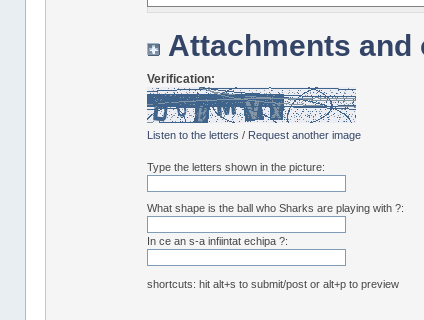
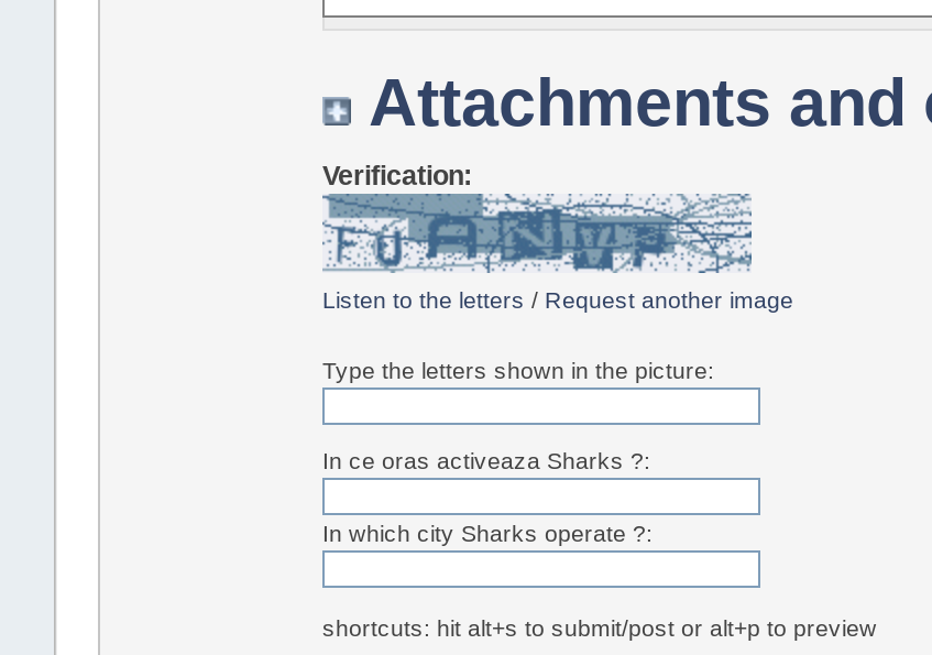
- [image]
+ [image]

- What shape is the ball who Sharks are playing with ?:
+ In ce oras activeaza Sharks ?:

- In ce an s-a infiintat echipa ?:
+ In which city Sharks operate ?:
